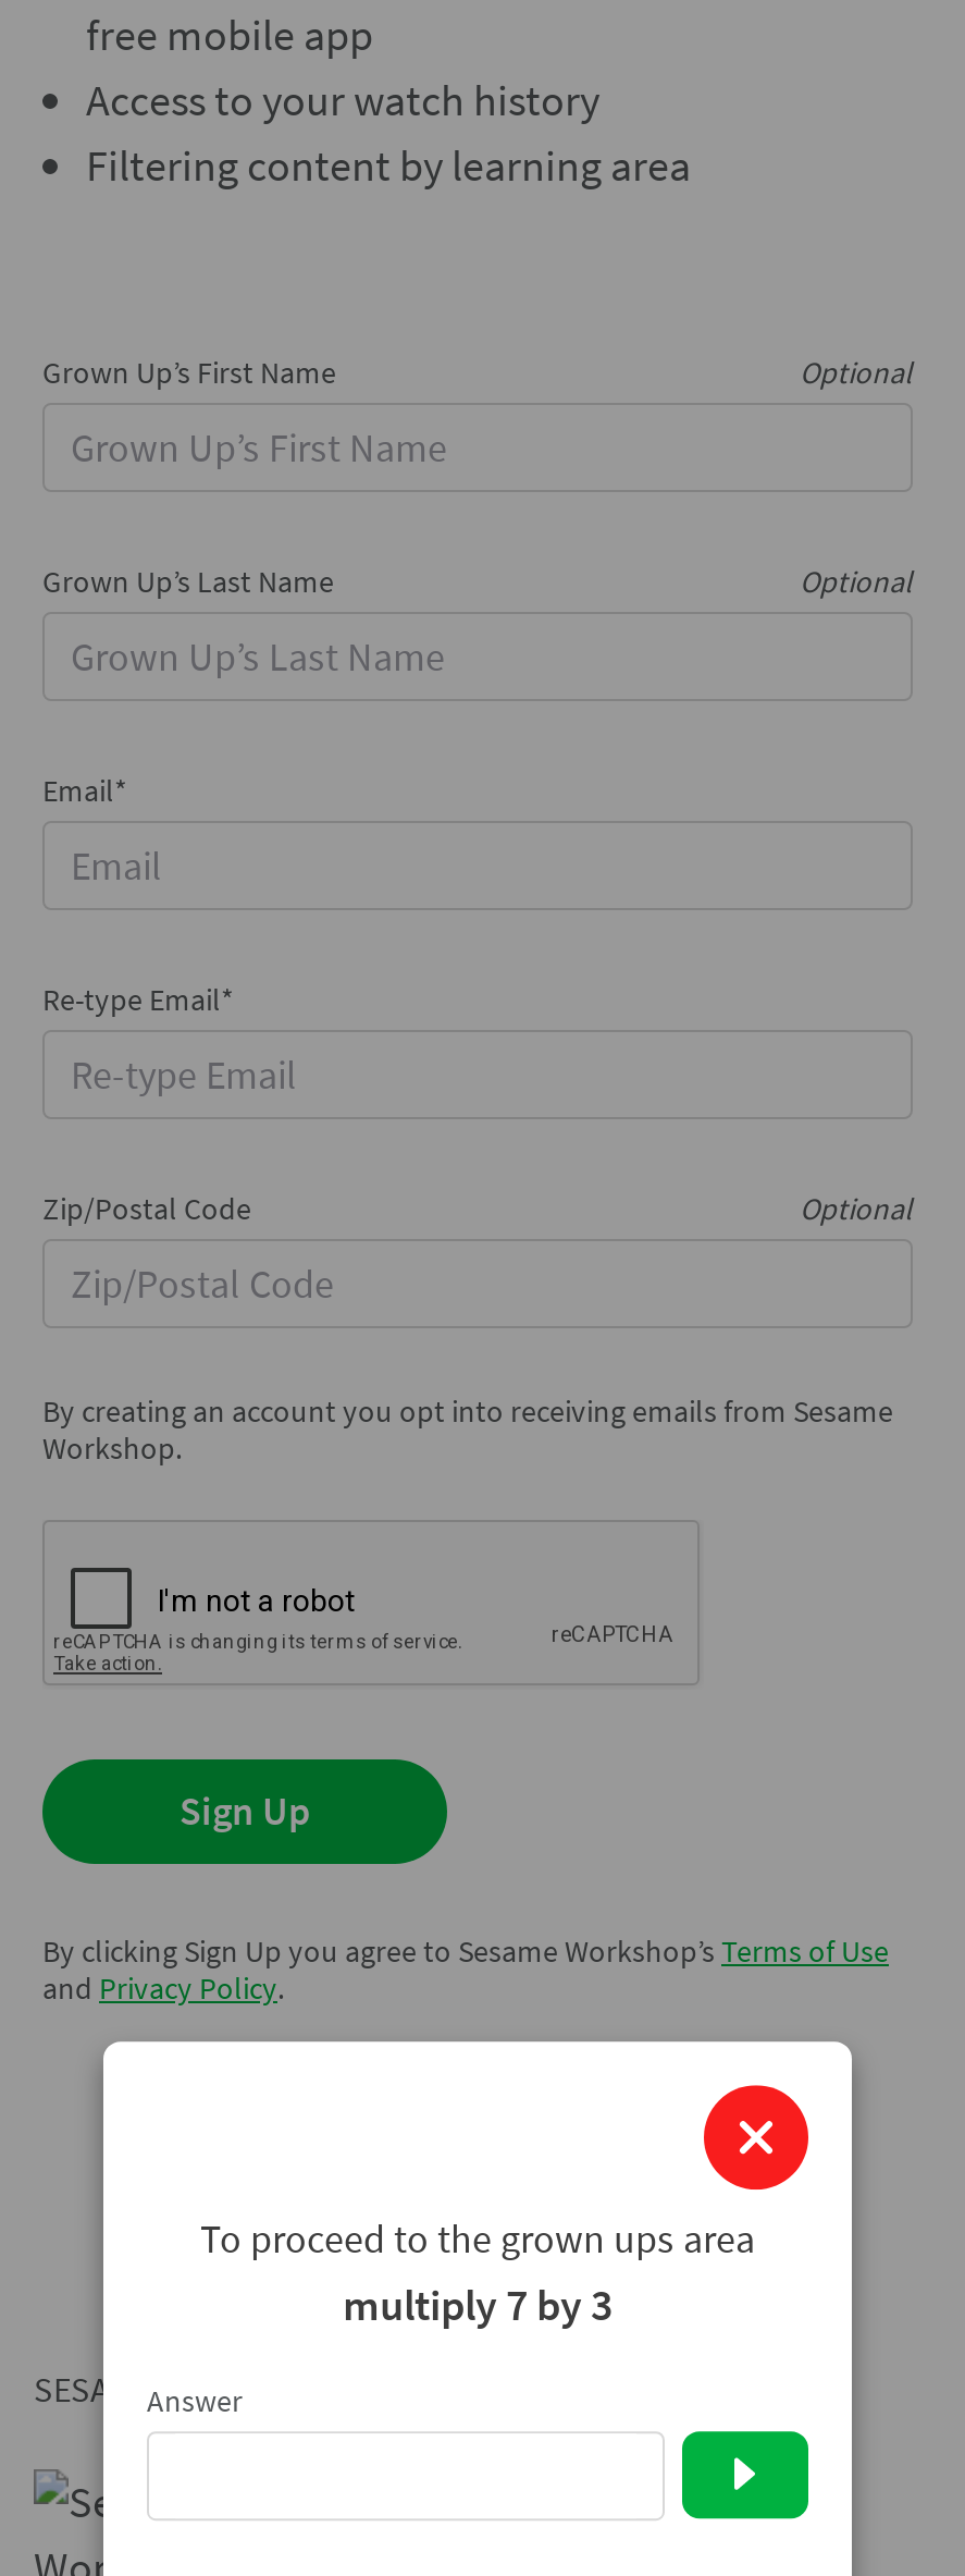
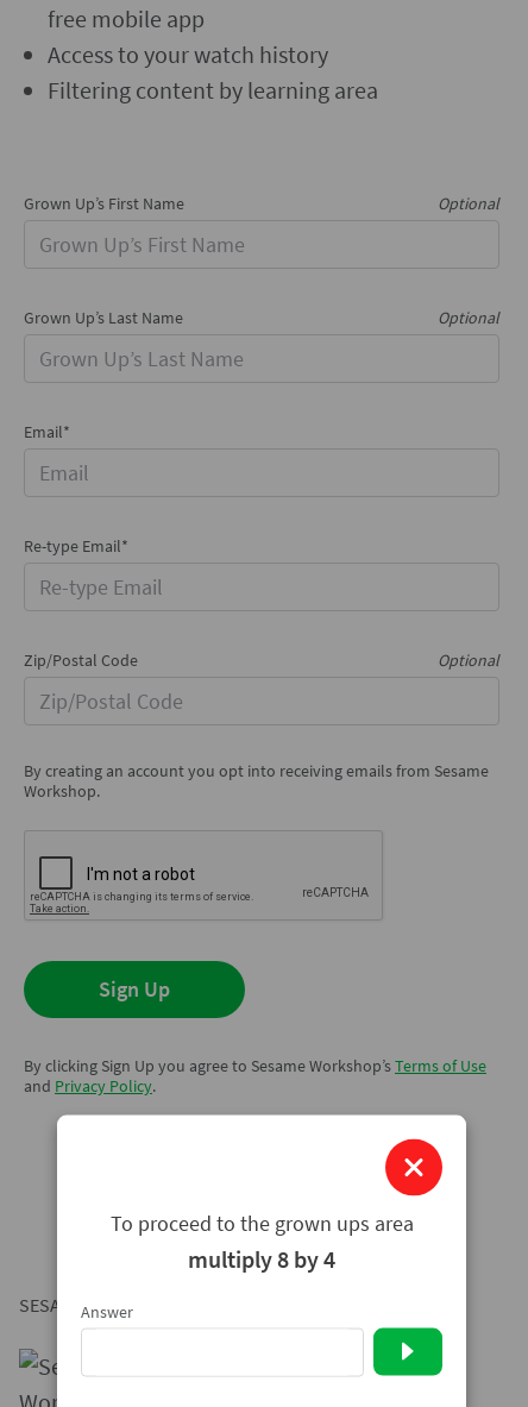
- multiply 7 by 3
+ multiply 8 by 4
